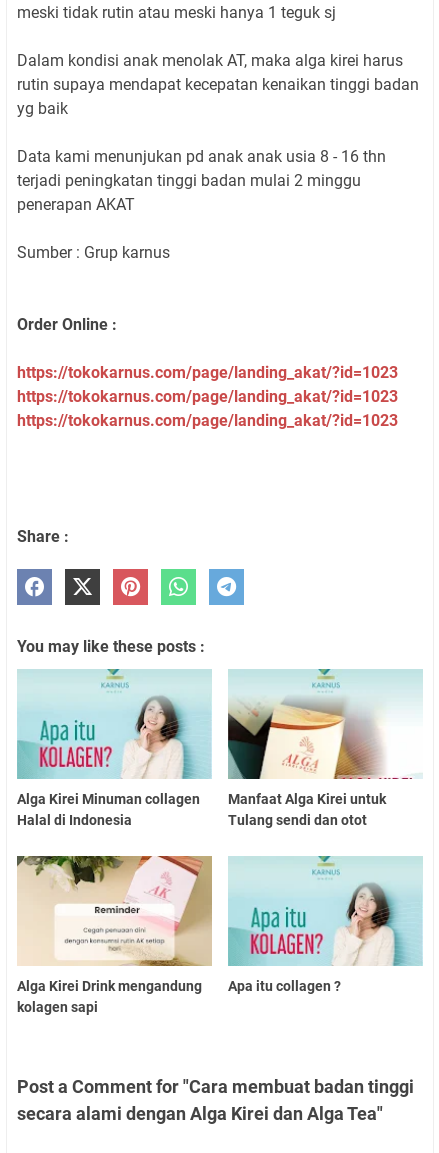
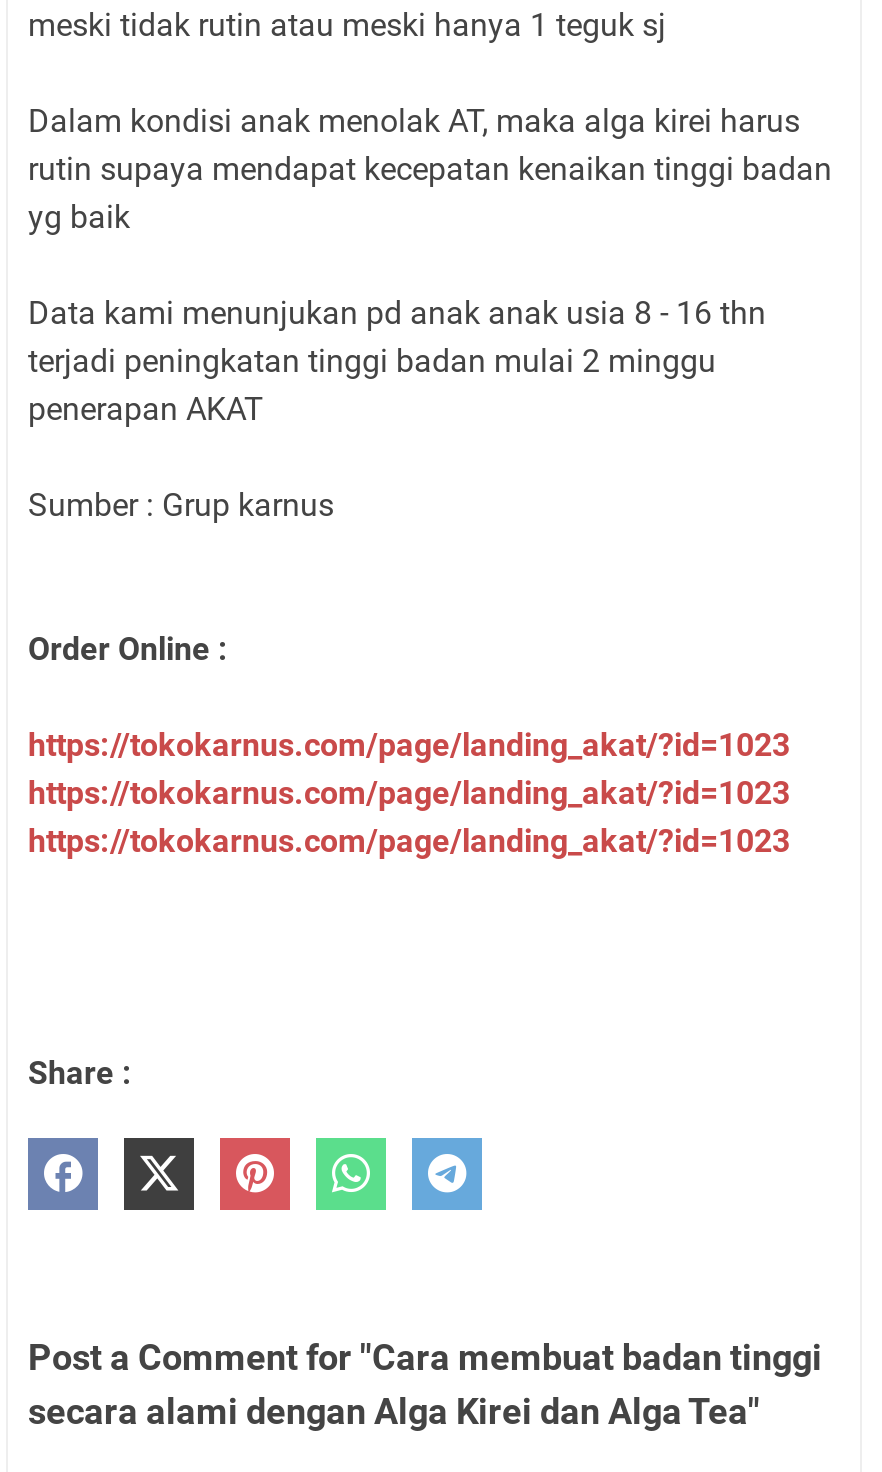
- You may like these posts :

- [image]
- Alga Kirei Minuman collagen
- Halal di Indonesia

- [image]
- Manfaat Alga Kirei untuk
- Tulang sendi dan otot

- [image]
- Alga Kirei Drink mengandung
- kolagen sapi

- [image]
- Apa itu collagen ?
